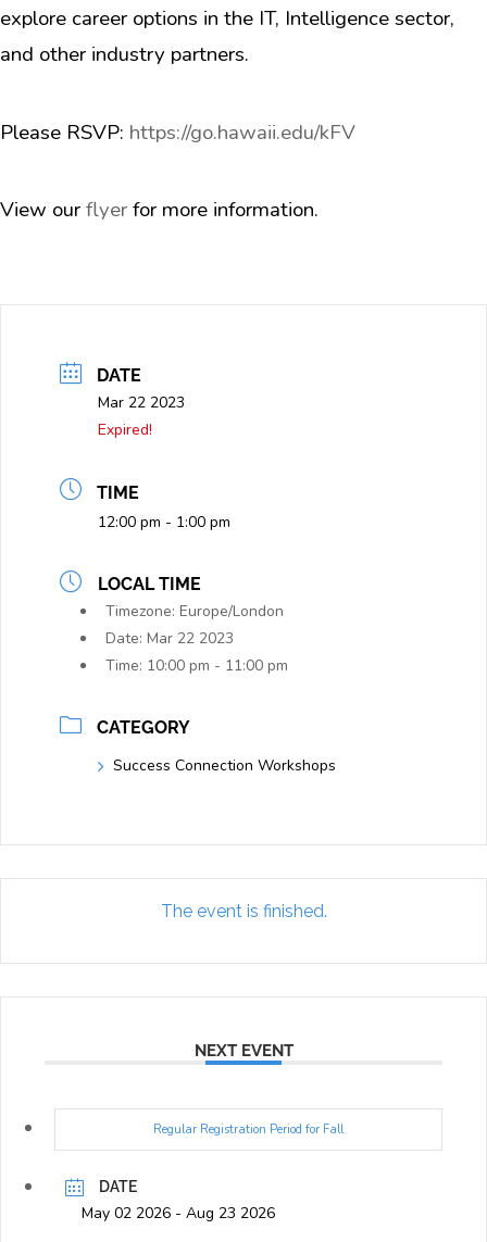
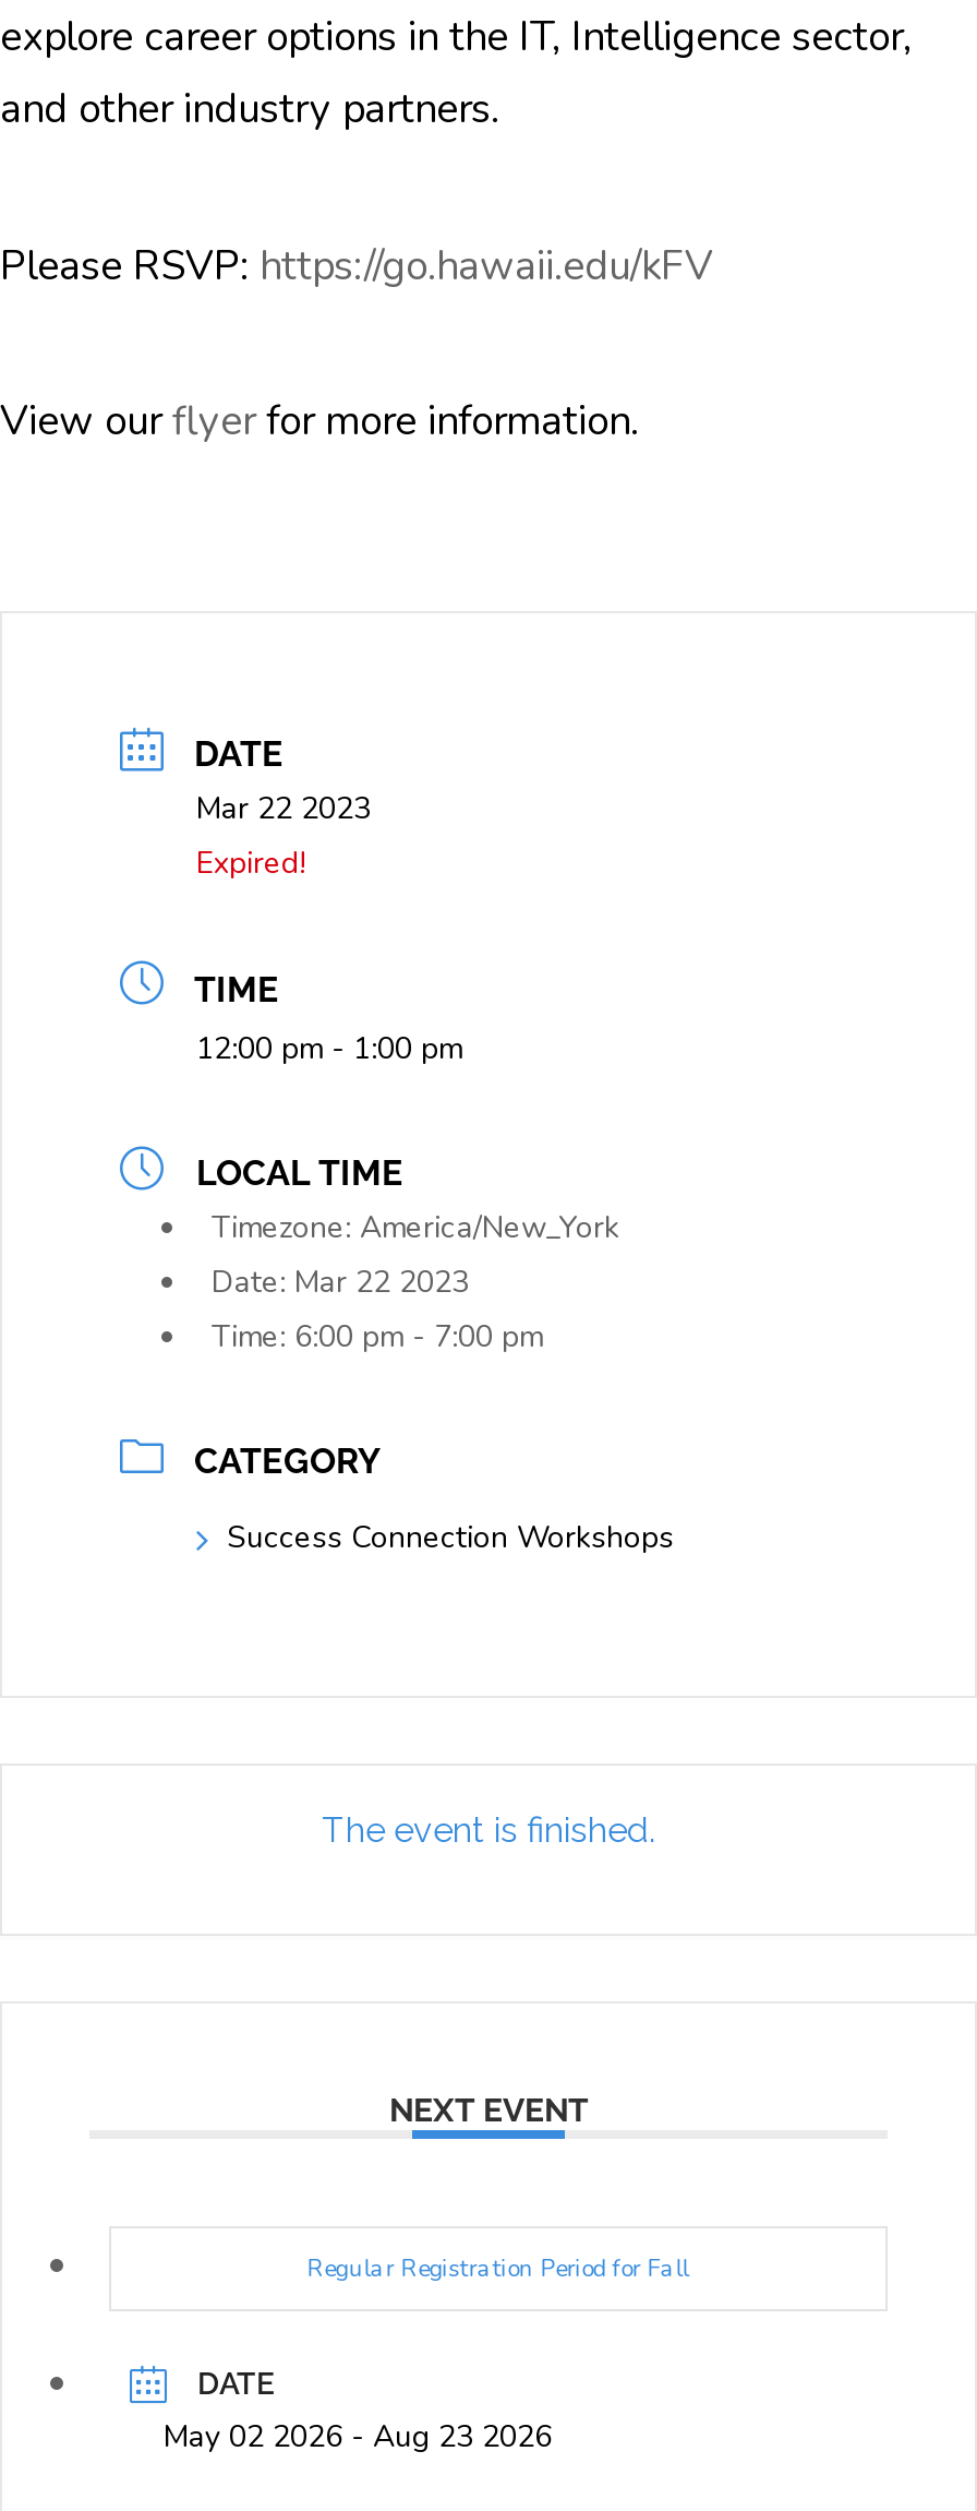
- Timezone: Europe/London
+ Timezone: America/New_York

- Time: 10:00 pm - 11:00 pm
+ Time: 6:00 pm - 7:00 pm
